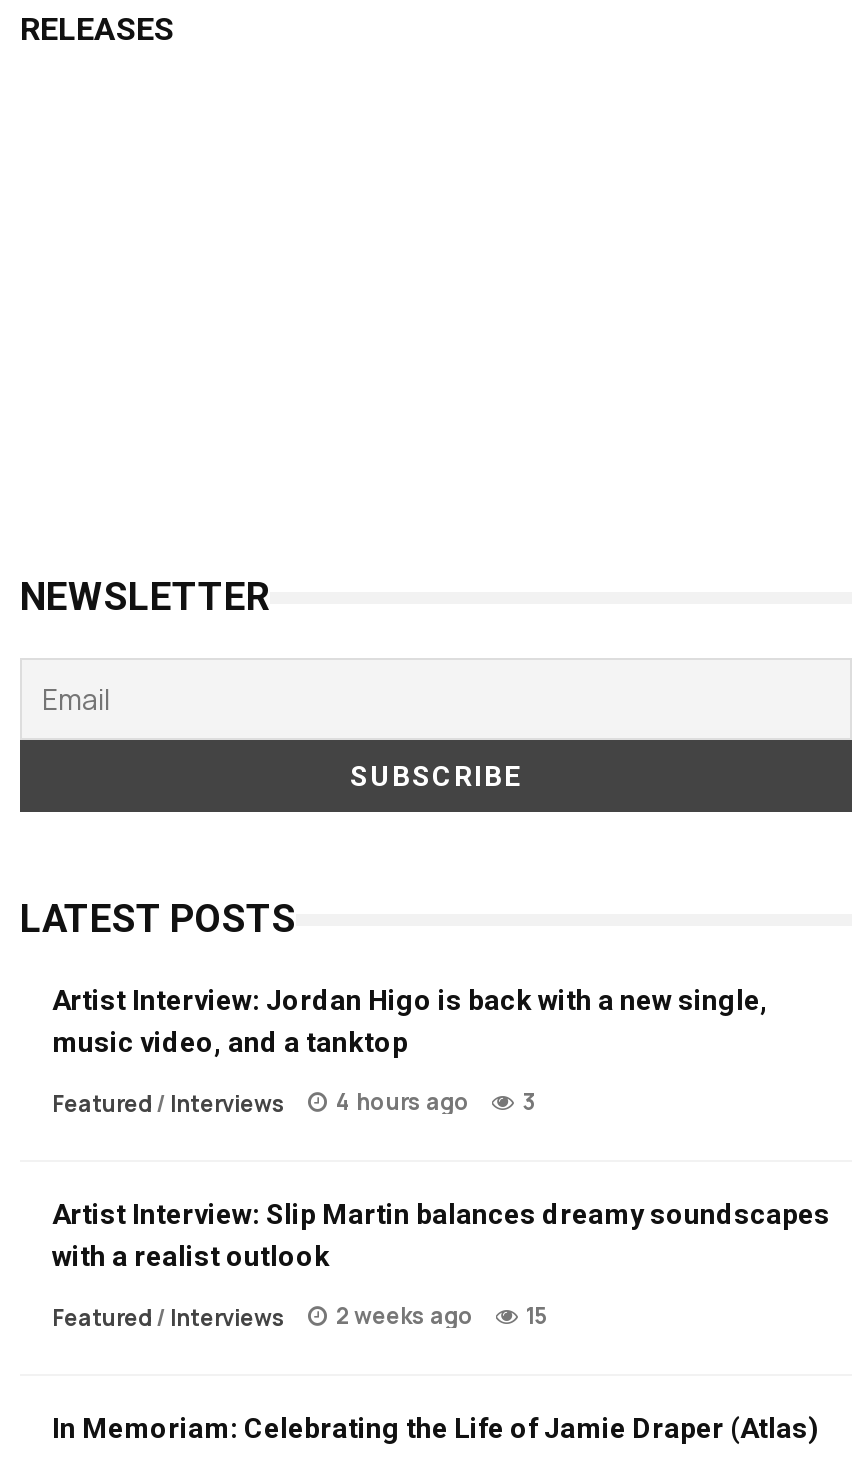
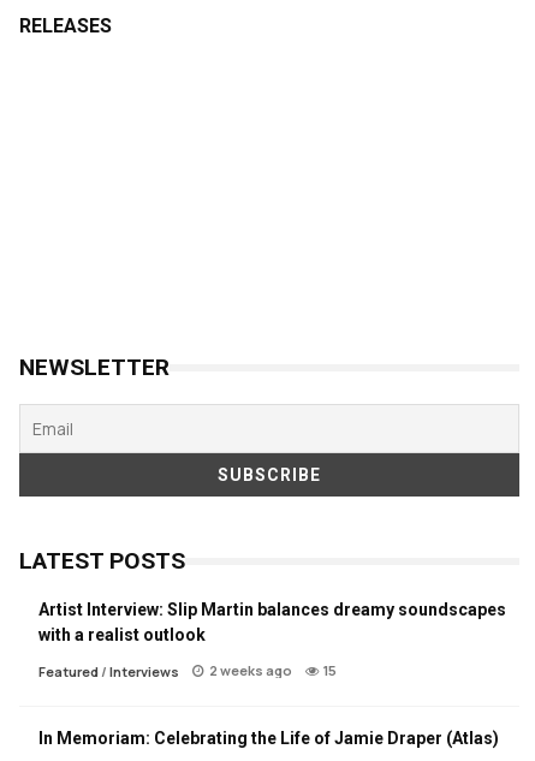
- Artist Interview: Jordan Higo is back with a new single,
- music video, and a tanktop
- Featured / Interviews
- 4 hours ago
- 3
